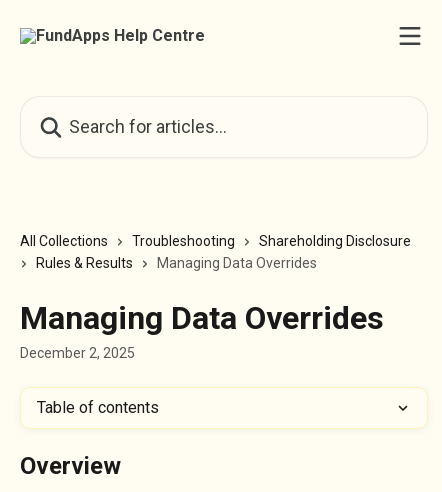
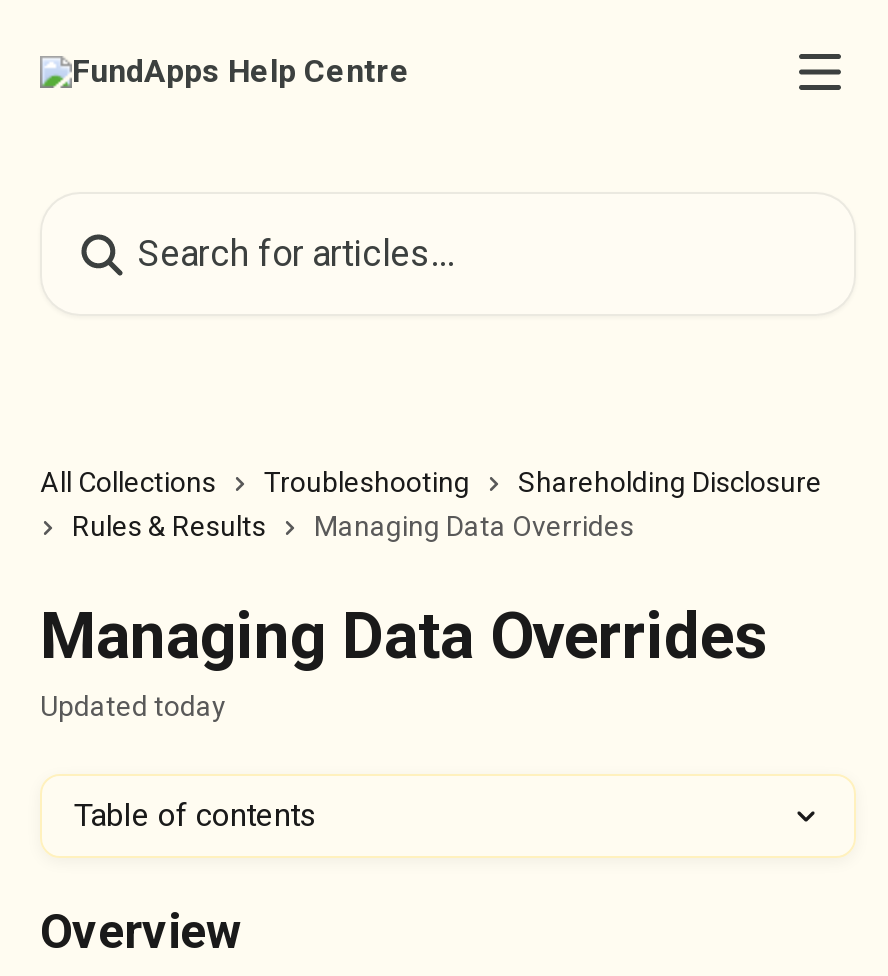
- December 2, 2025
+ Updated today
